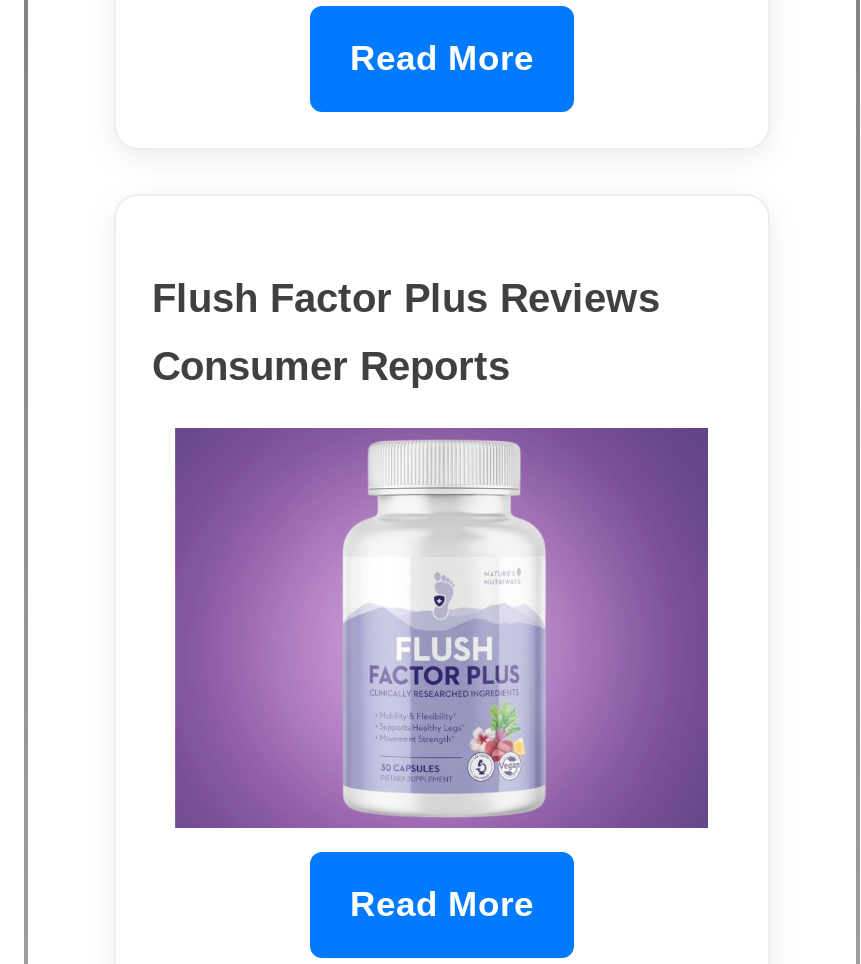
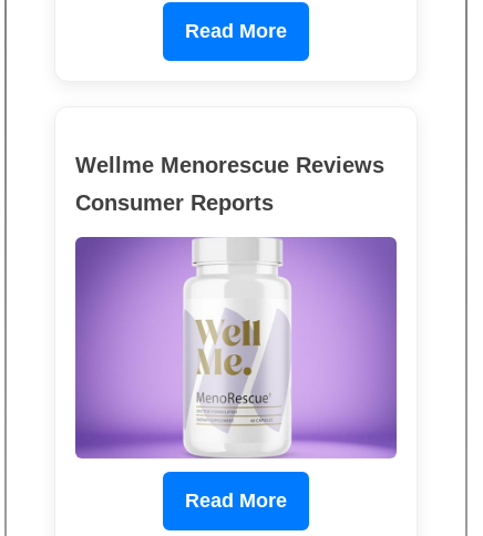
- Flush Factor Plus Reviews
+ Wellme Menorescue Reviews

- [image]
+ [image]
